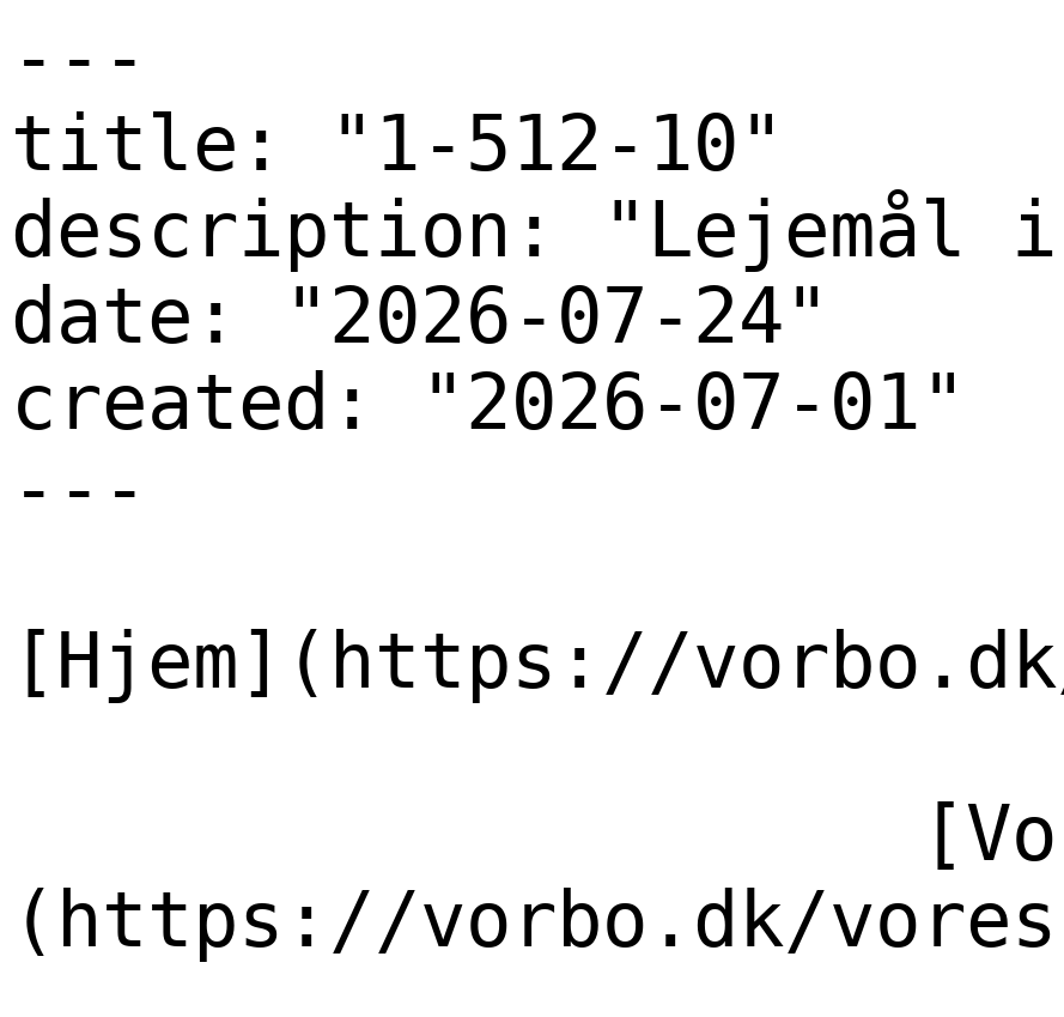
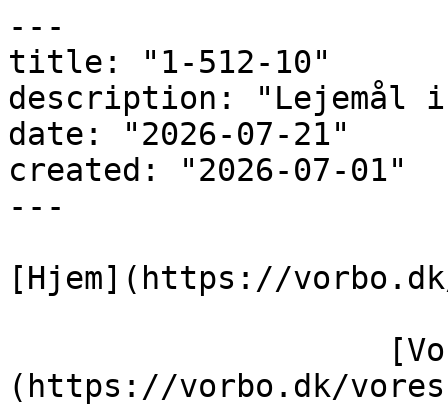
- date: "2026-07-24"
+ date: "2026-07-21"
